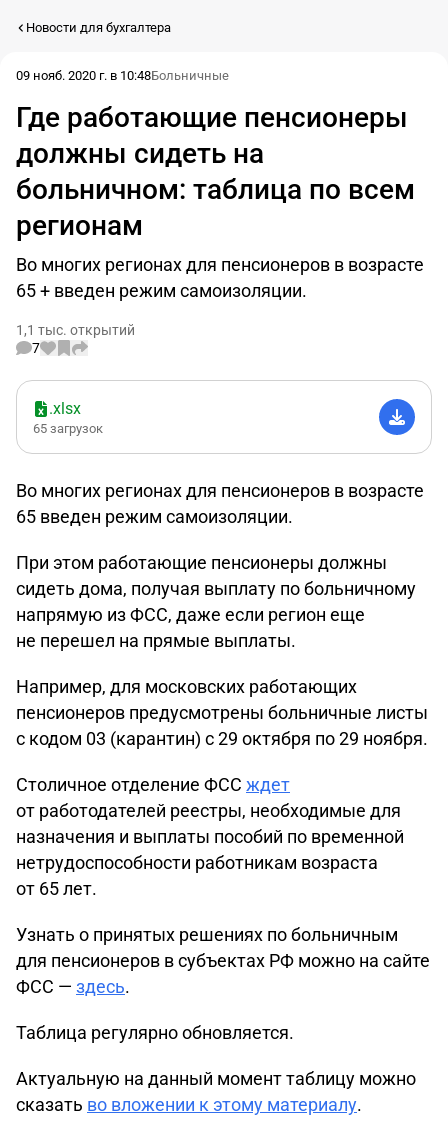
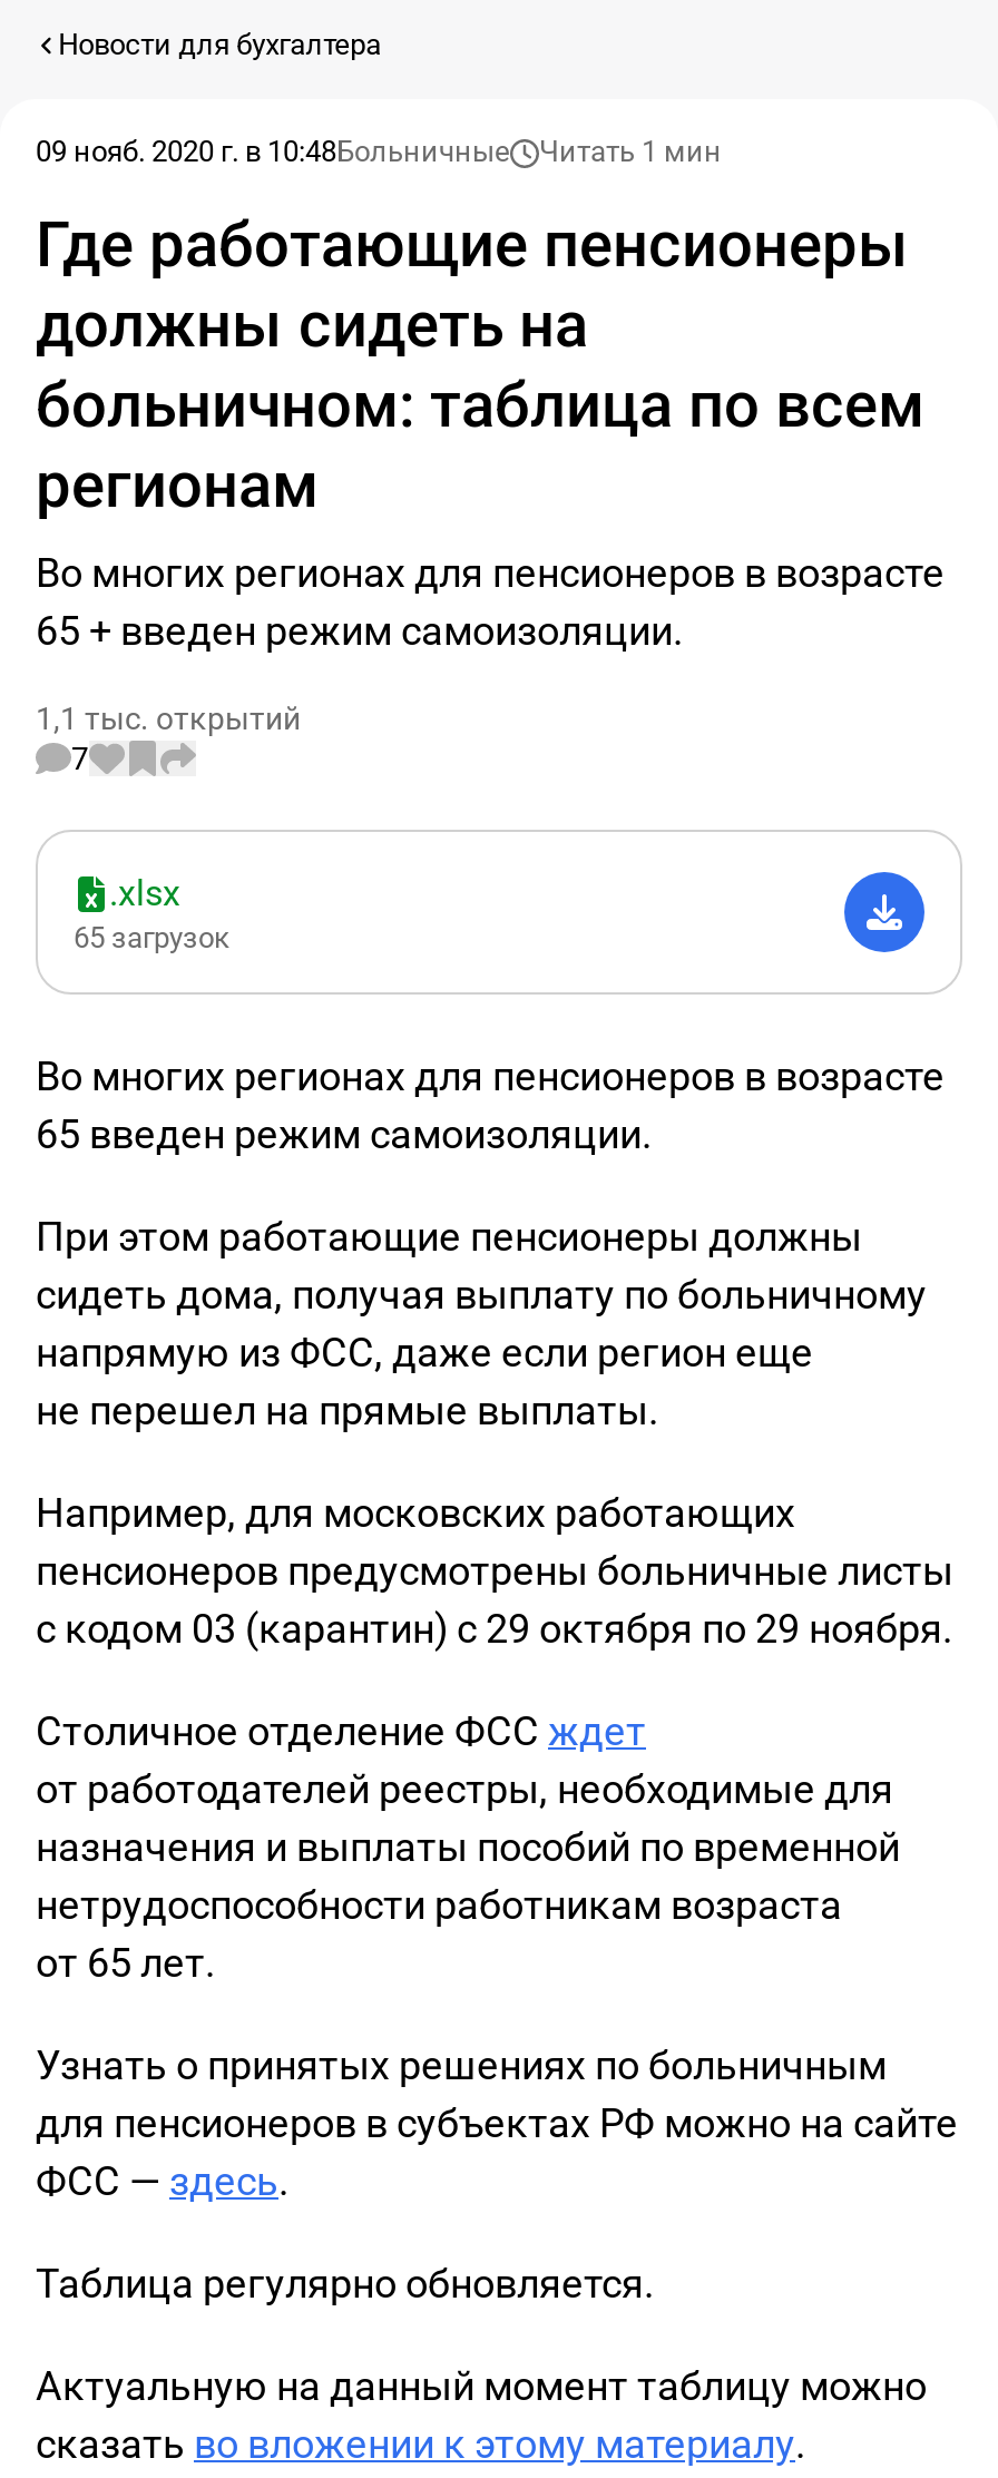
+ Читать 1 мин
